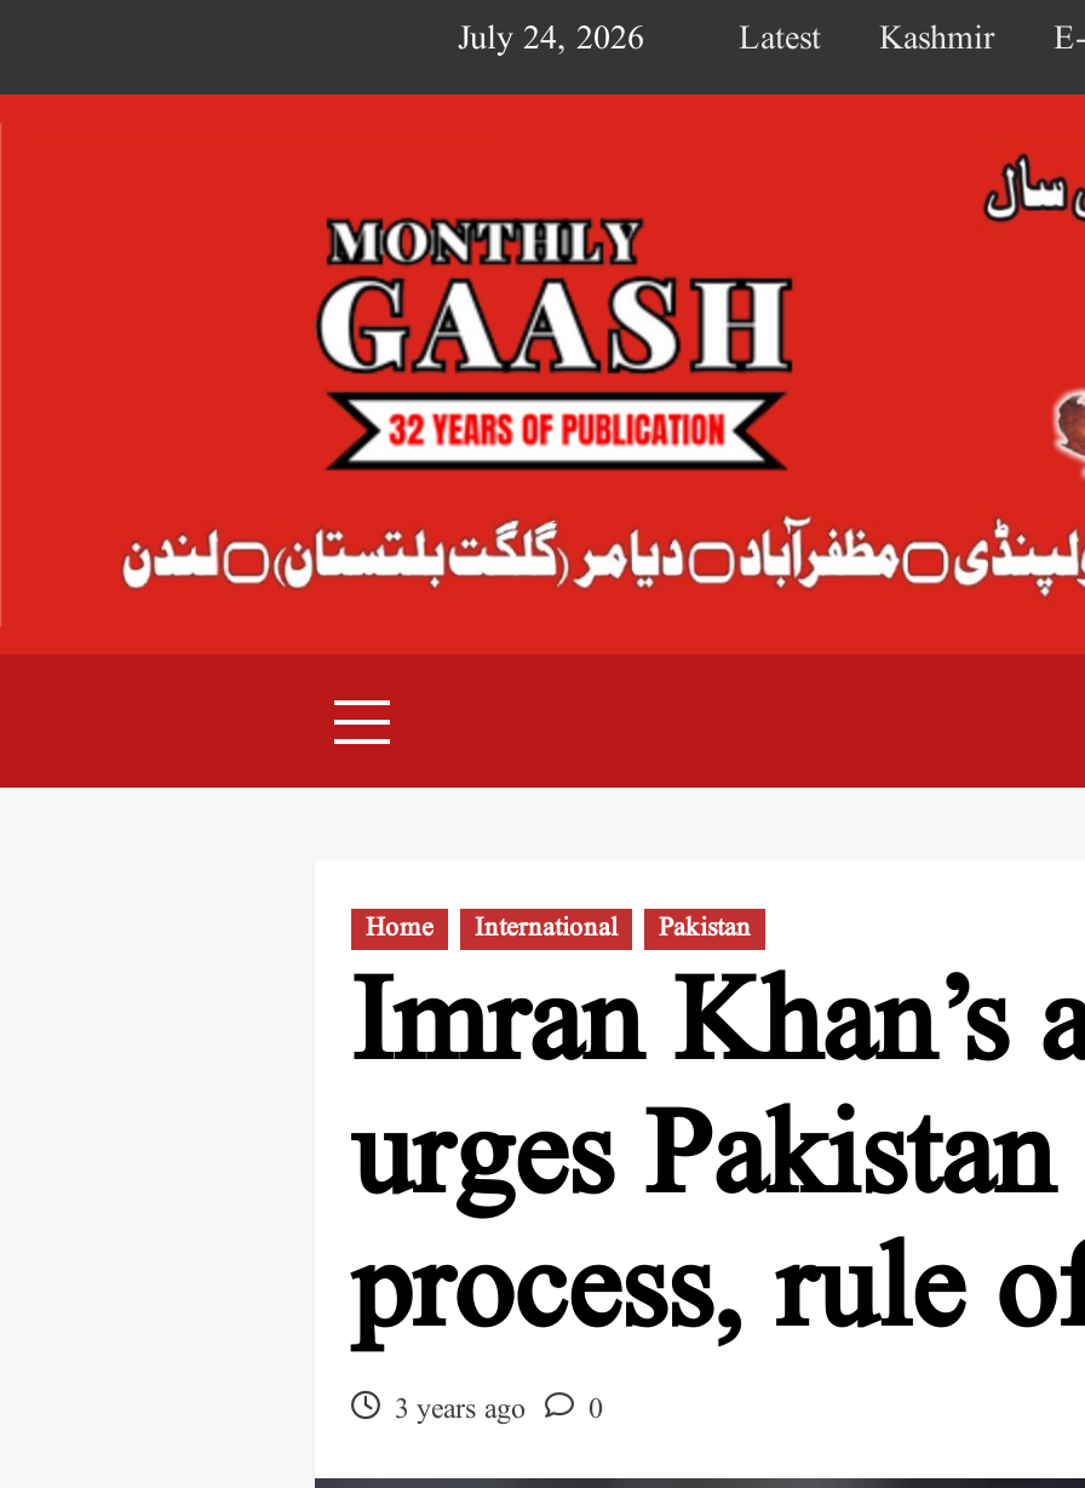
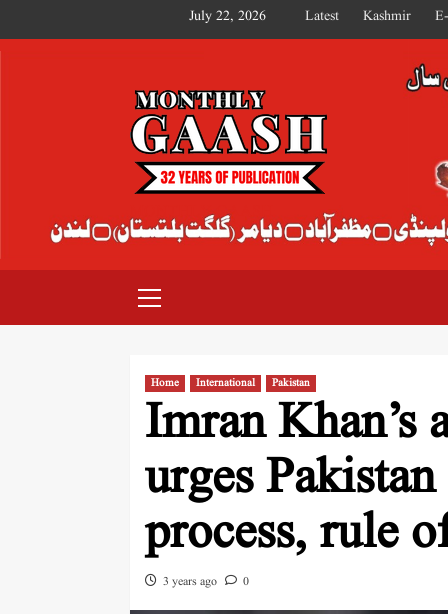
- July 24, 2026
+ July 22, 2026
